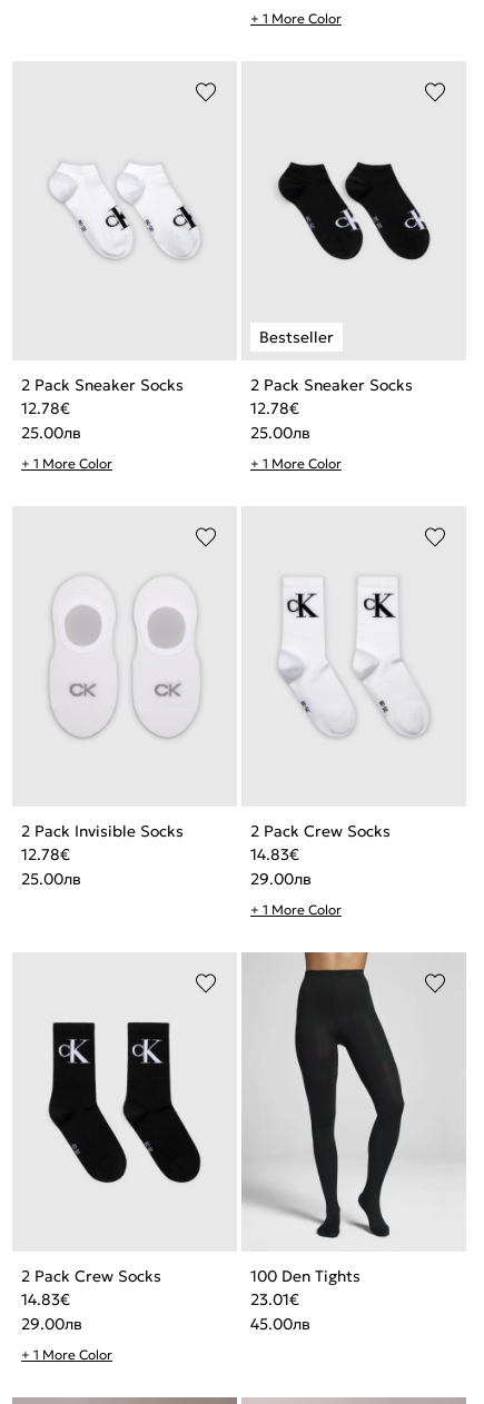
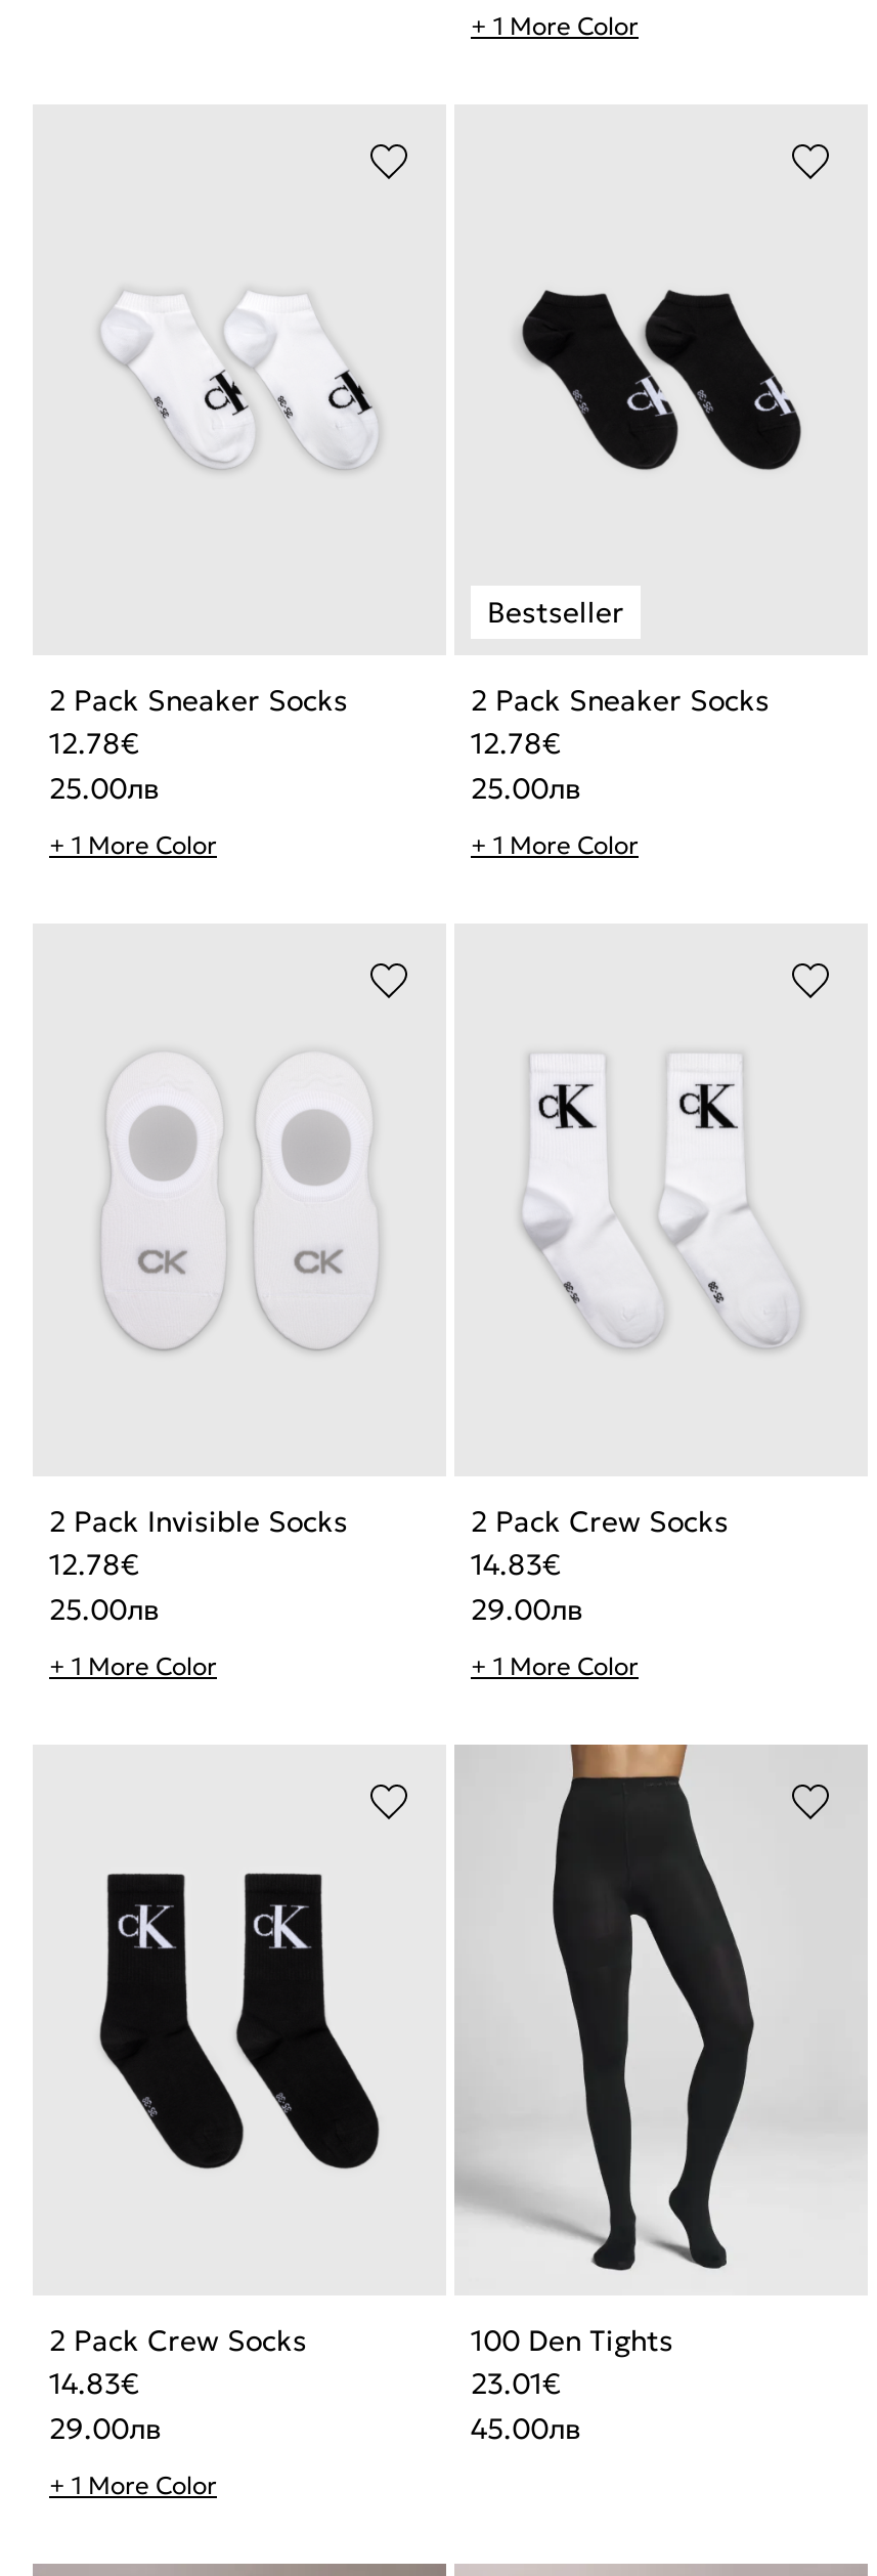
+ + 1 More Color
